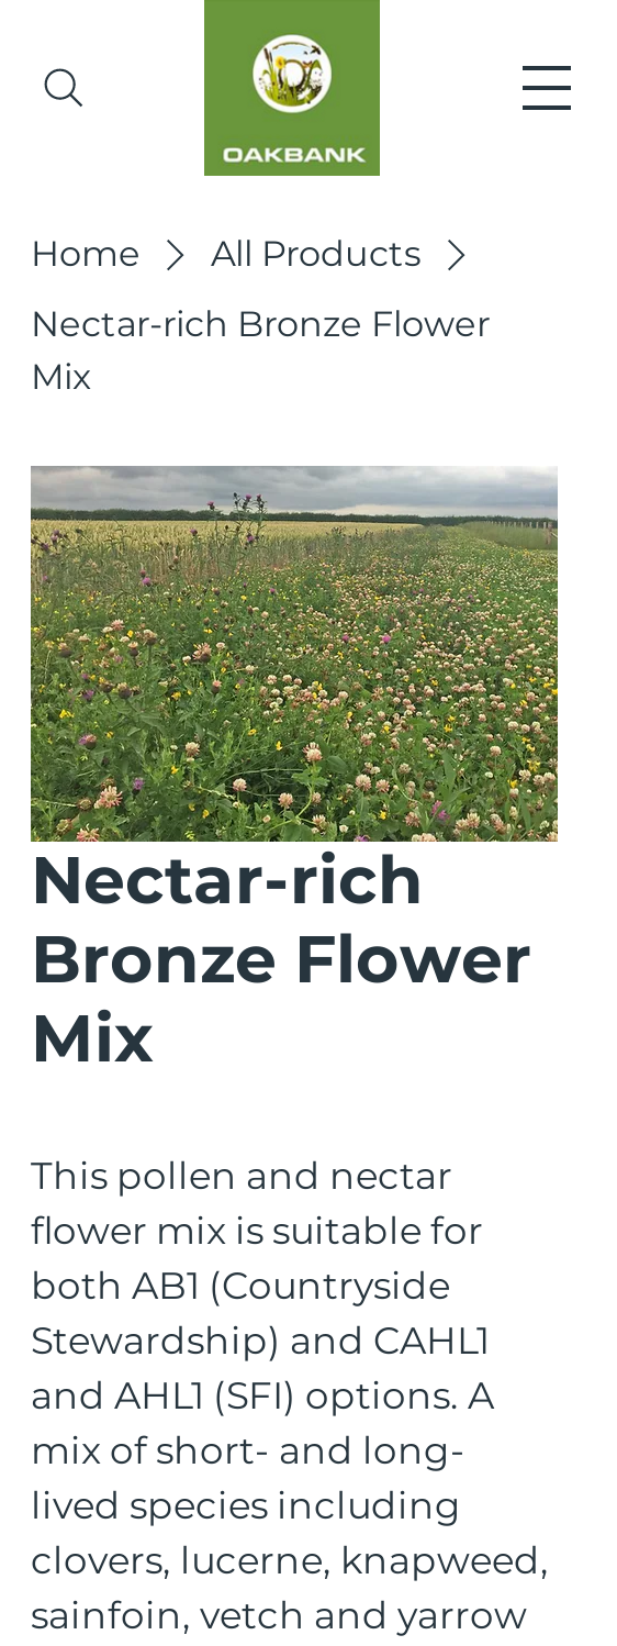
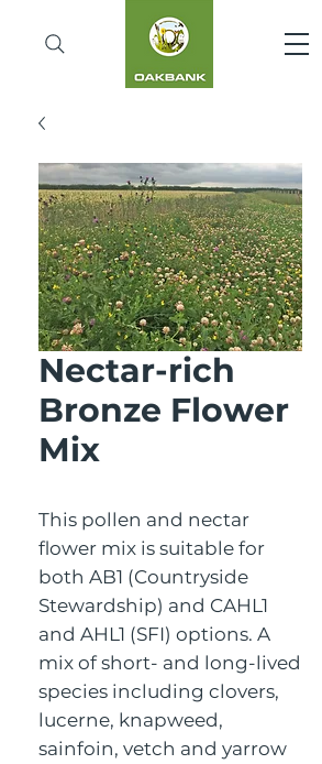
- Home
- All Products
- Nectar-rich Bronze Flower
- Mix
